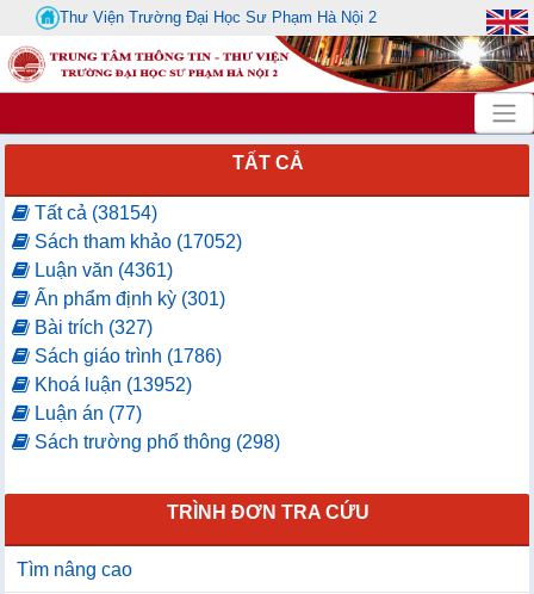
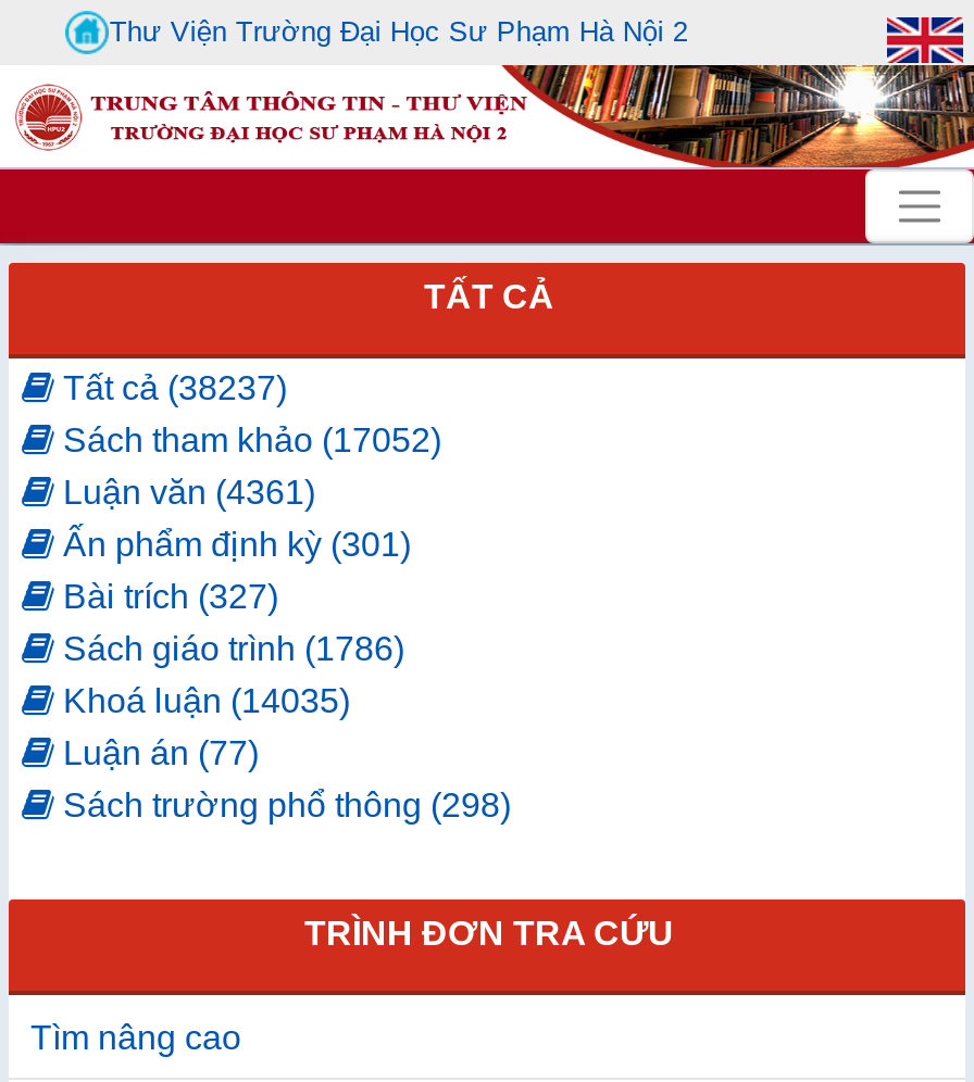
- Tất cả (38154)
+ Tất cả (38237)

- Khoá luận (13952)
+ Khoá luận (14035)
